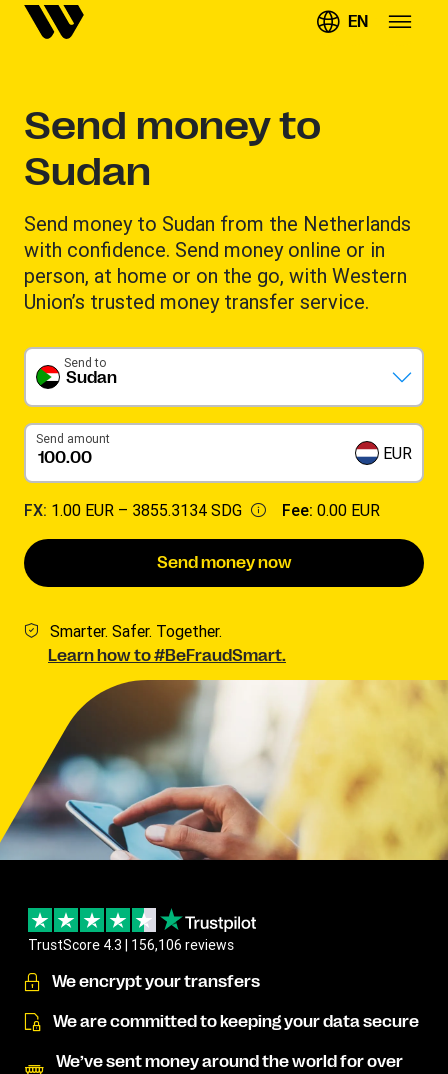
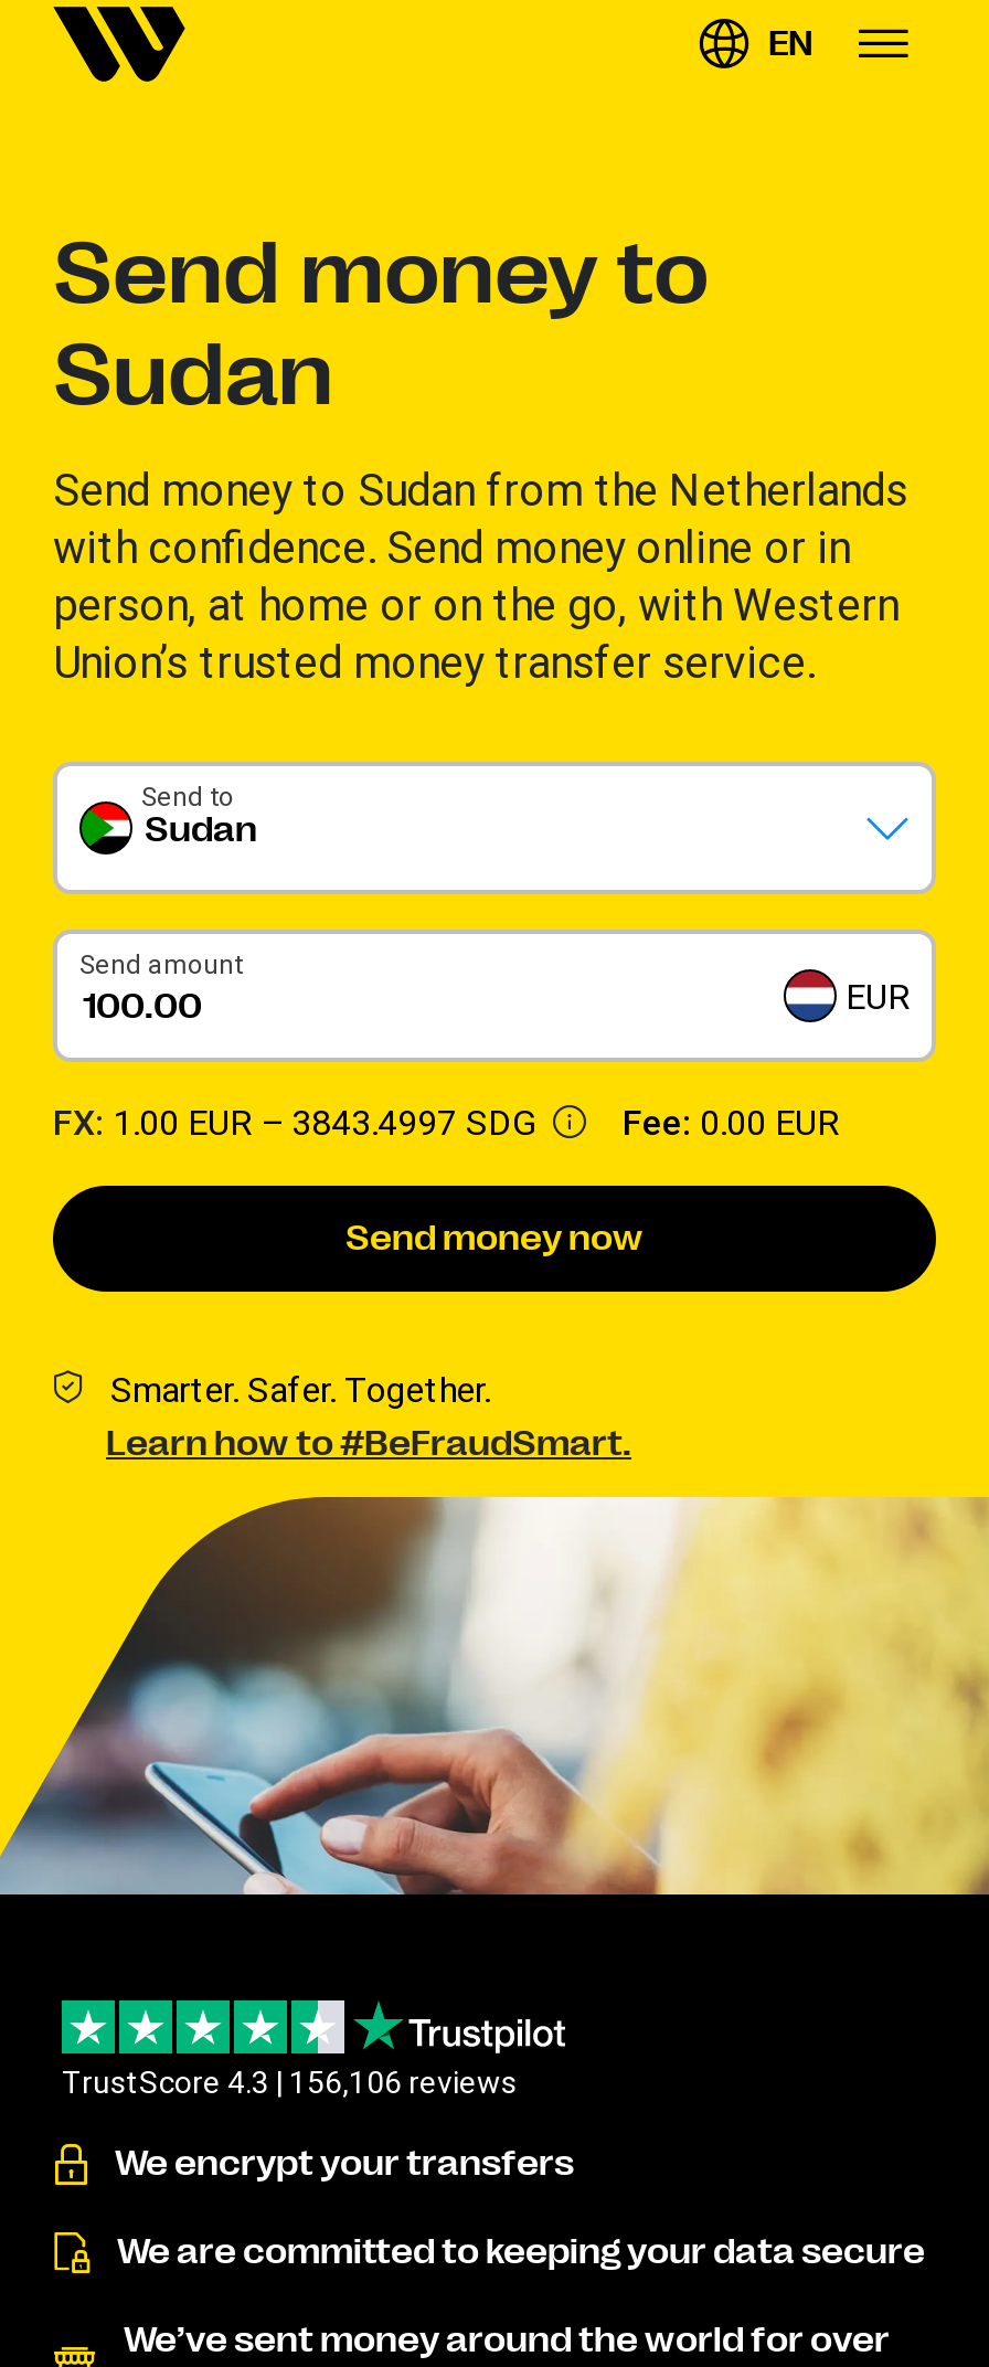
- FX: 1.00 EUR – 3855.3134 SDG Fee: 0.00 EUR
+ FX: 1.00 EUR – 3843.4997 SDG Fee: 0.00 EUR
